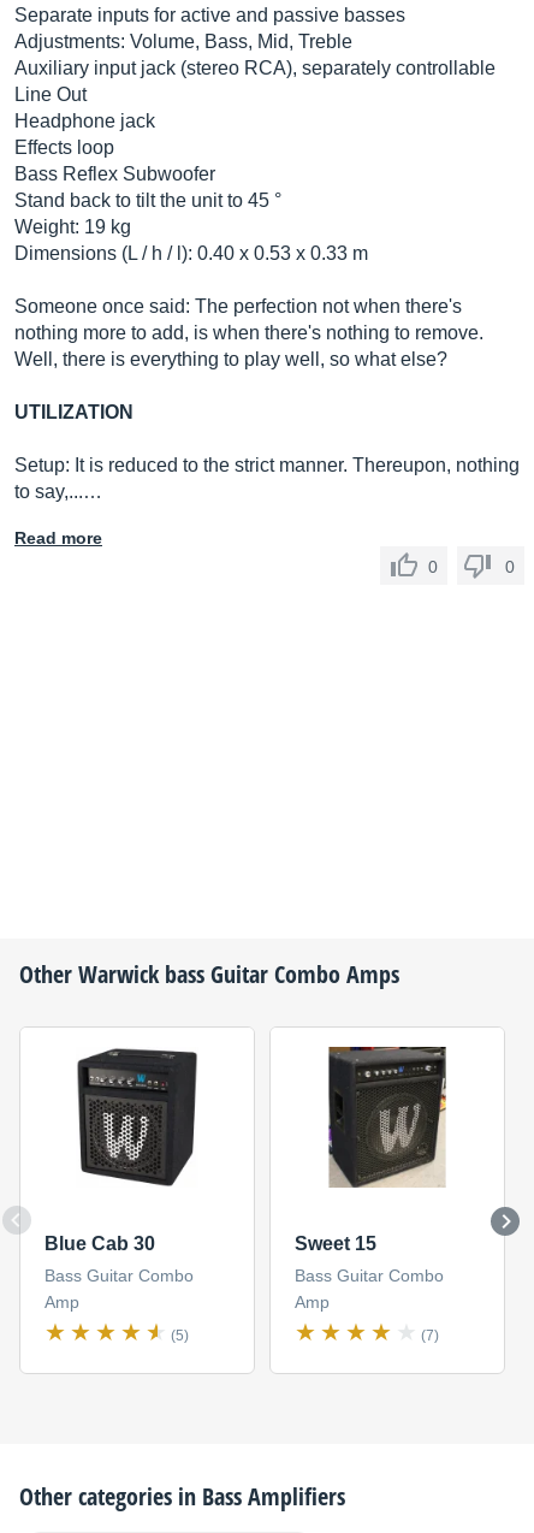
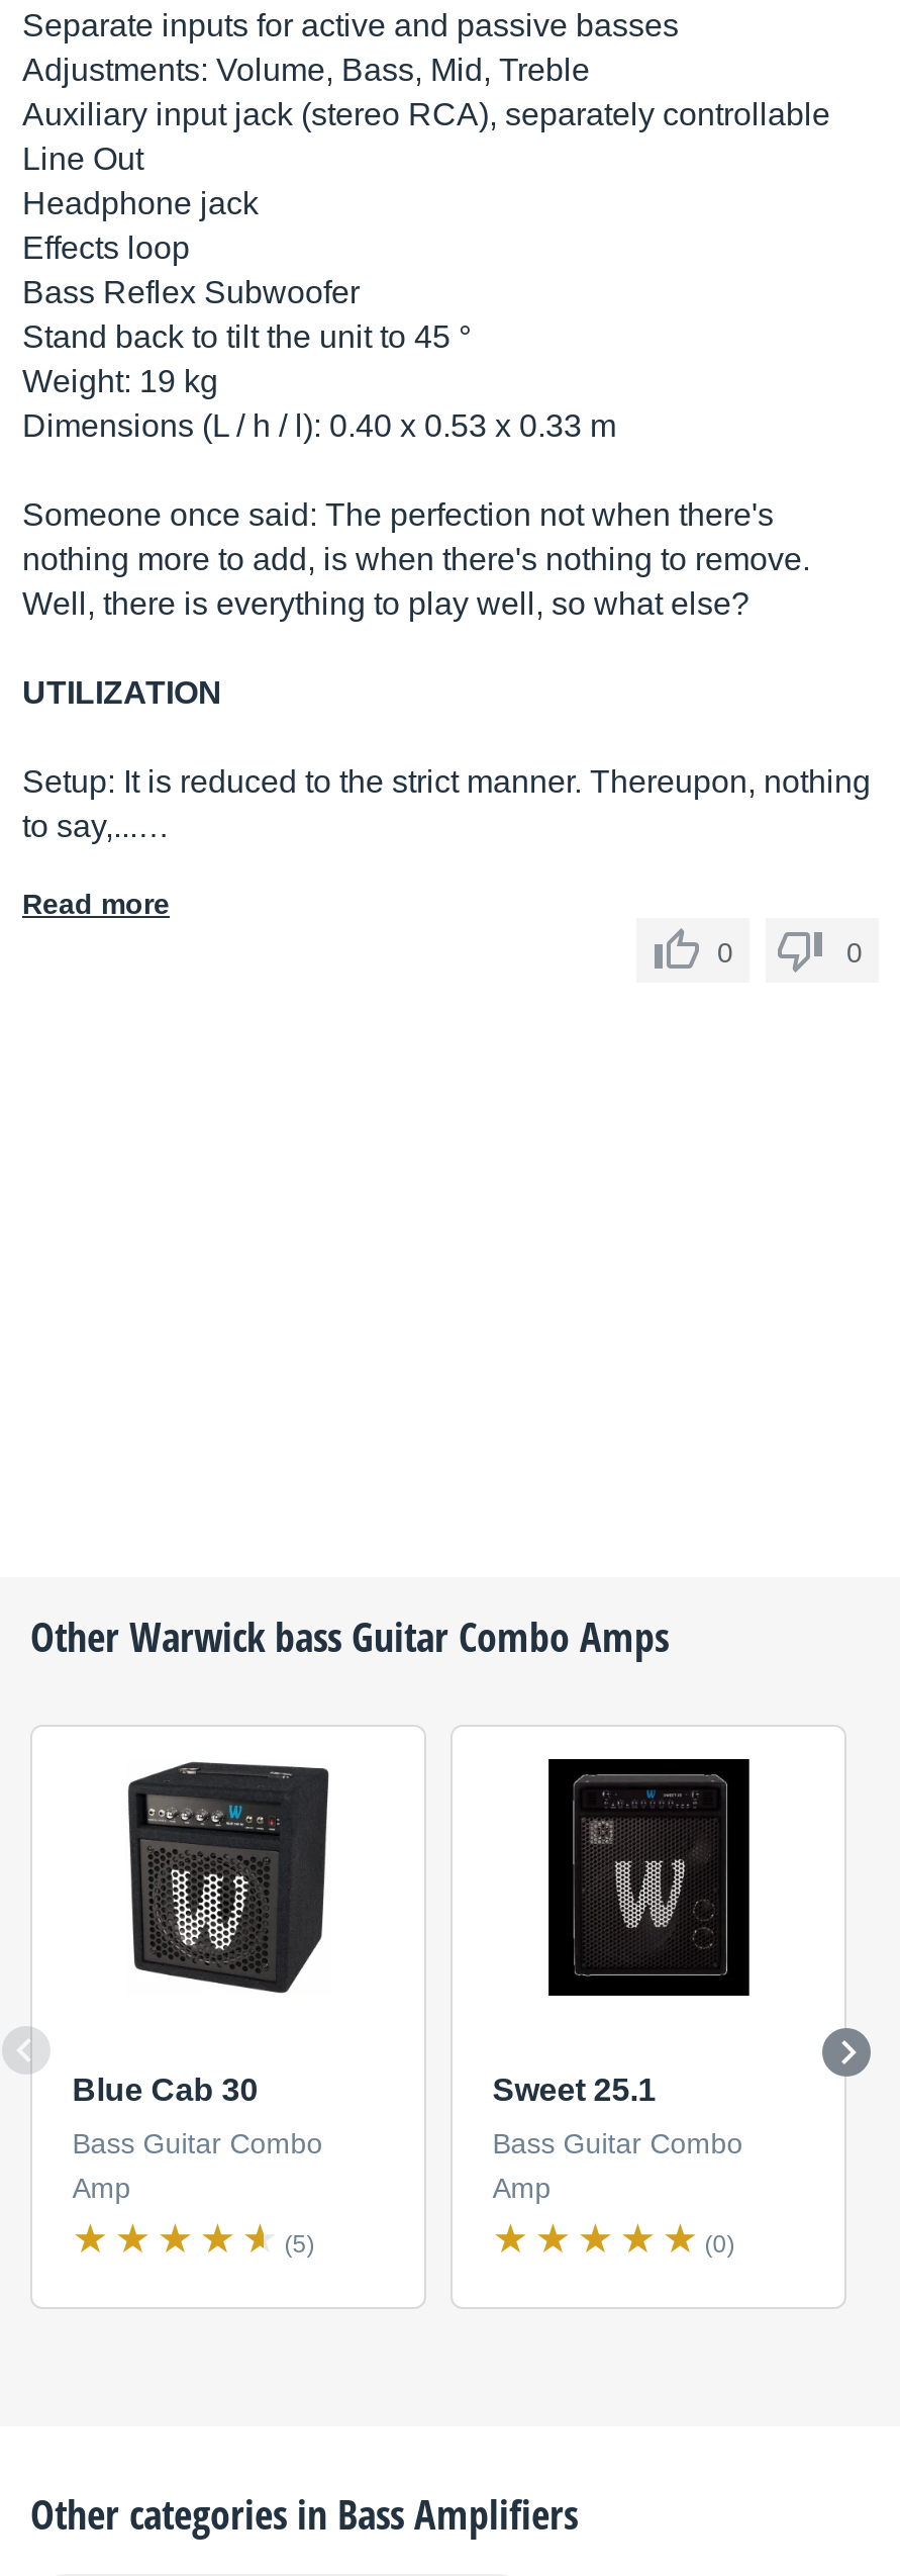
- [image]
- Sweet 15
+ [image]
+ Sweet 25.1

- (7)
+ (0)
